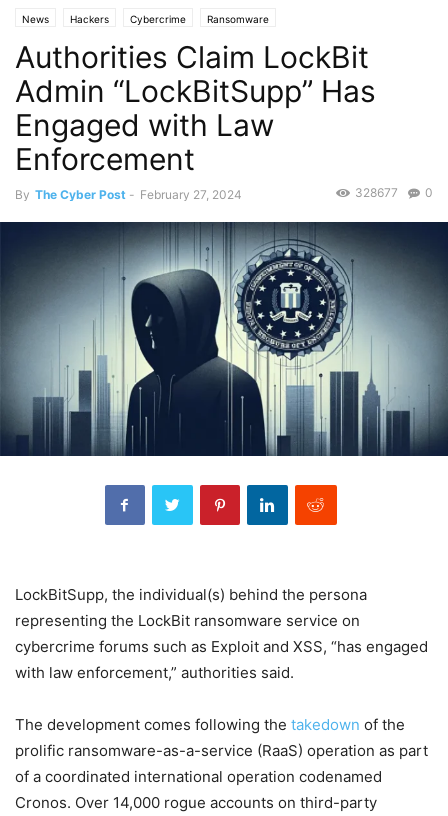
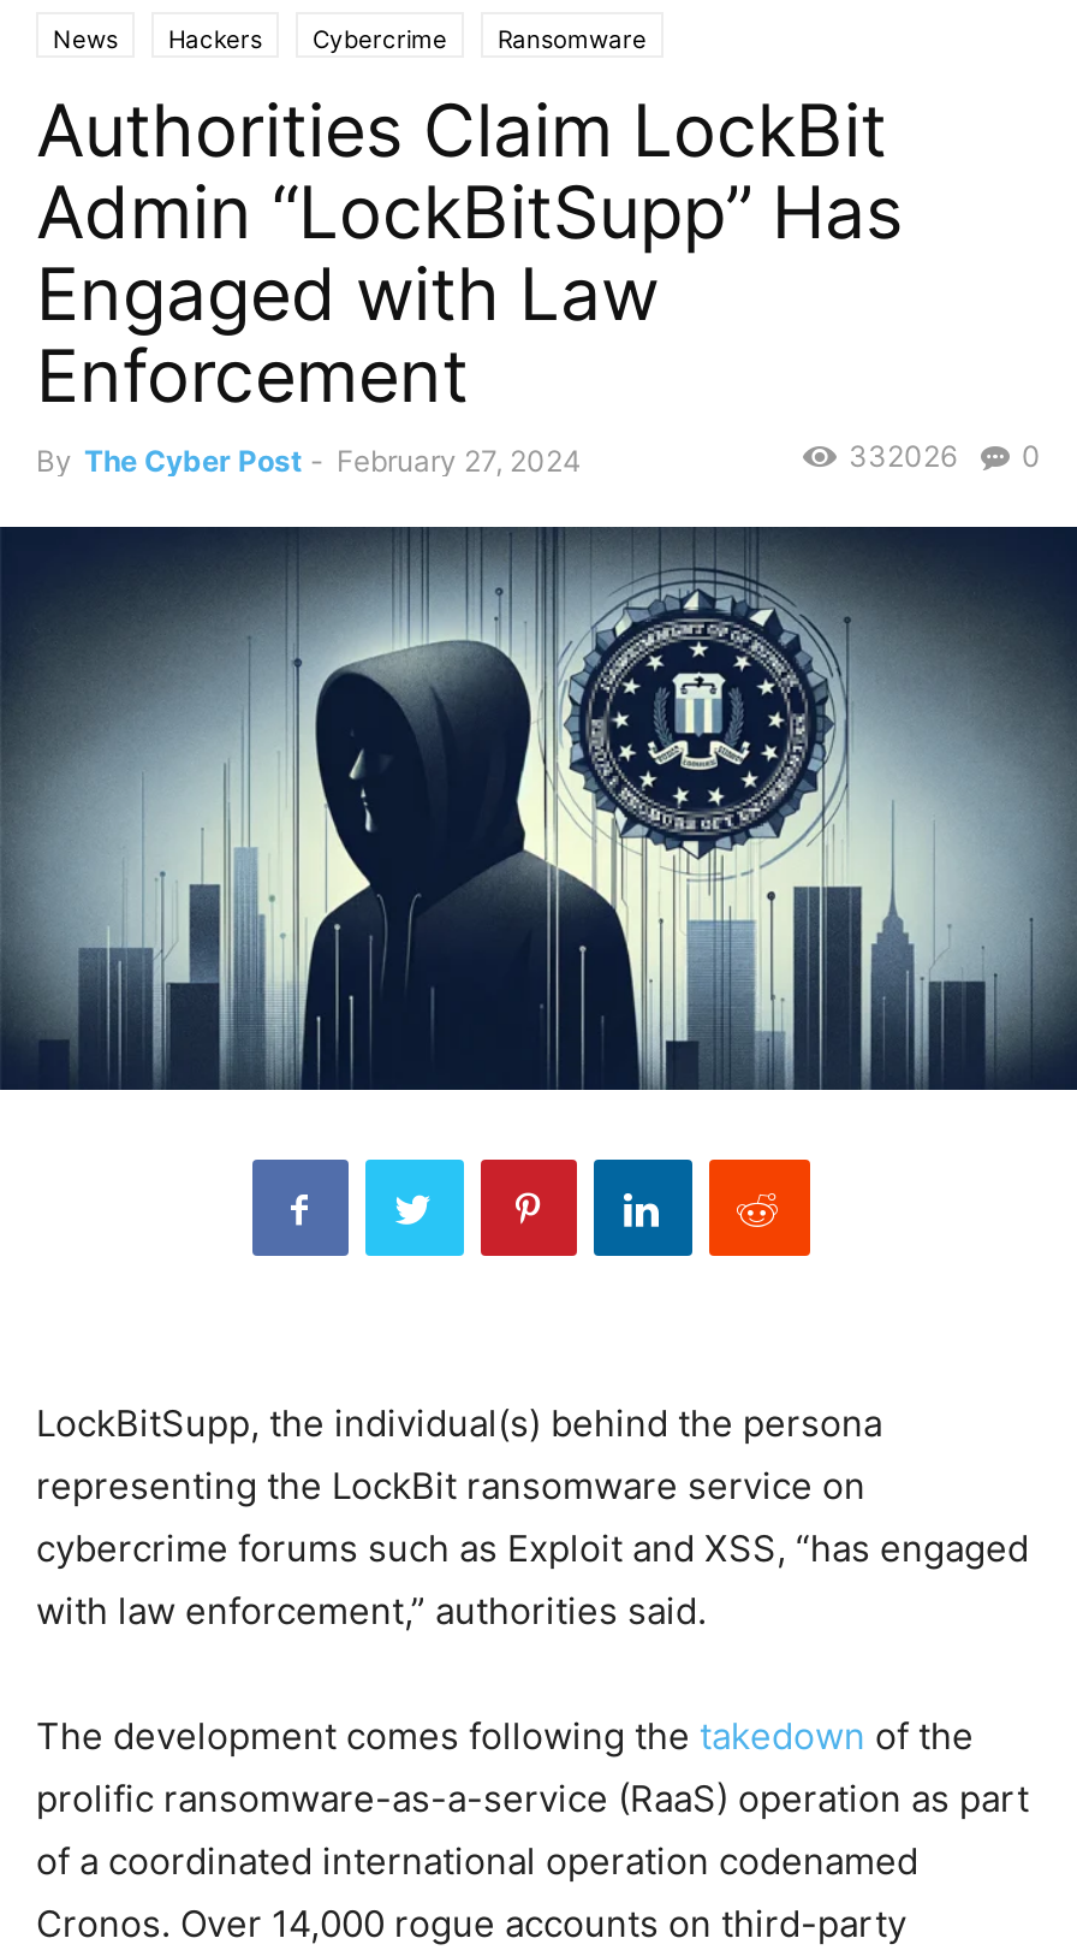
- 328677 0
+ 332026 0
